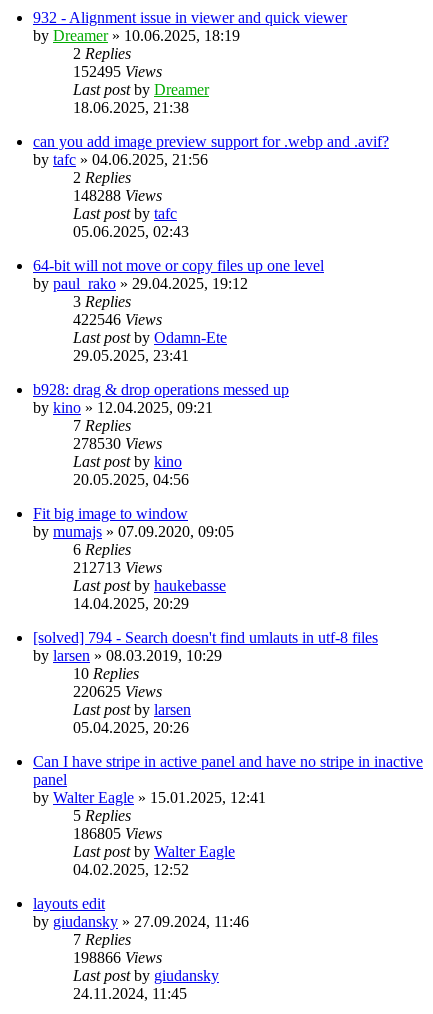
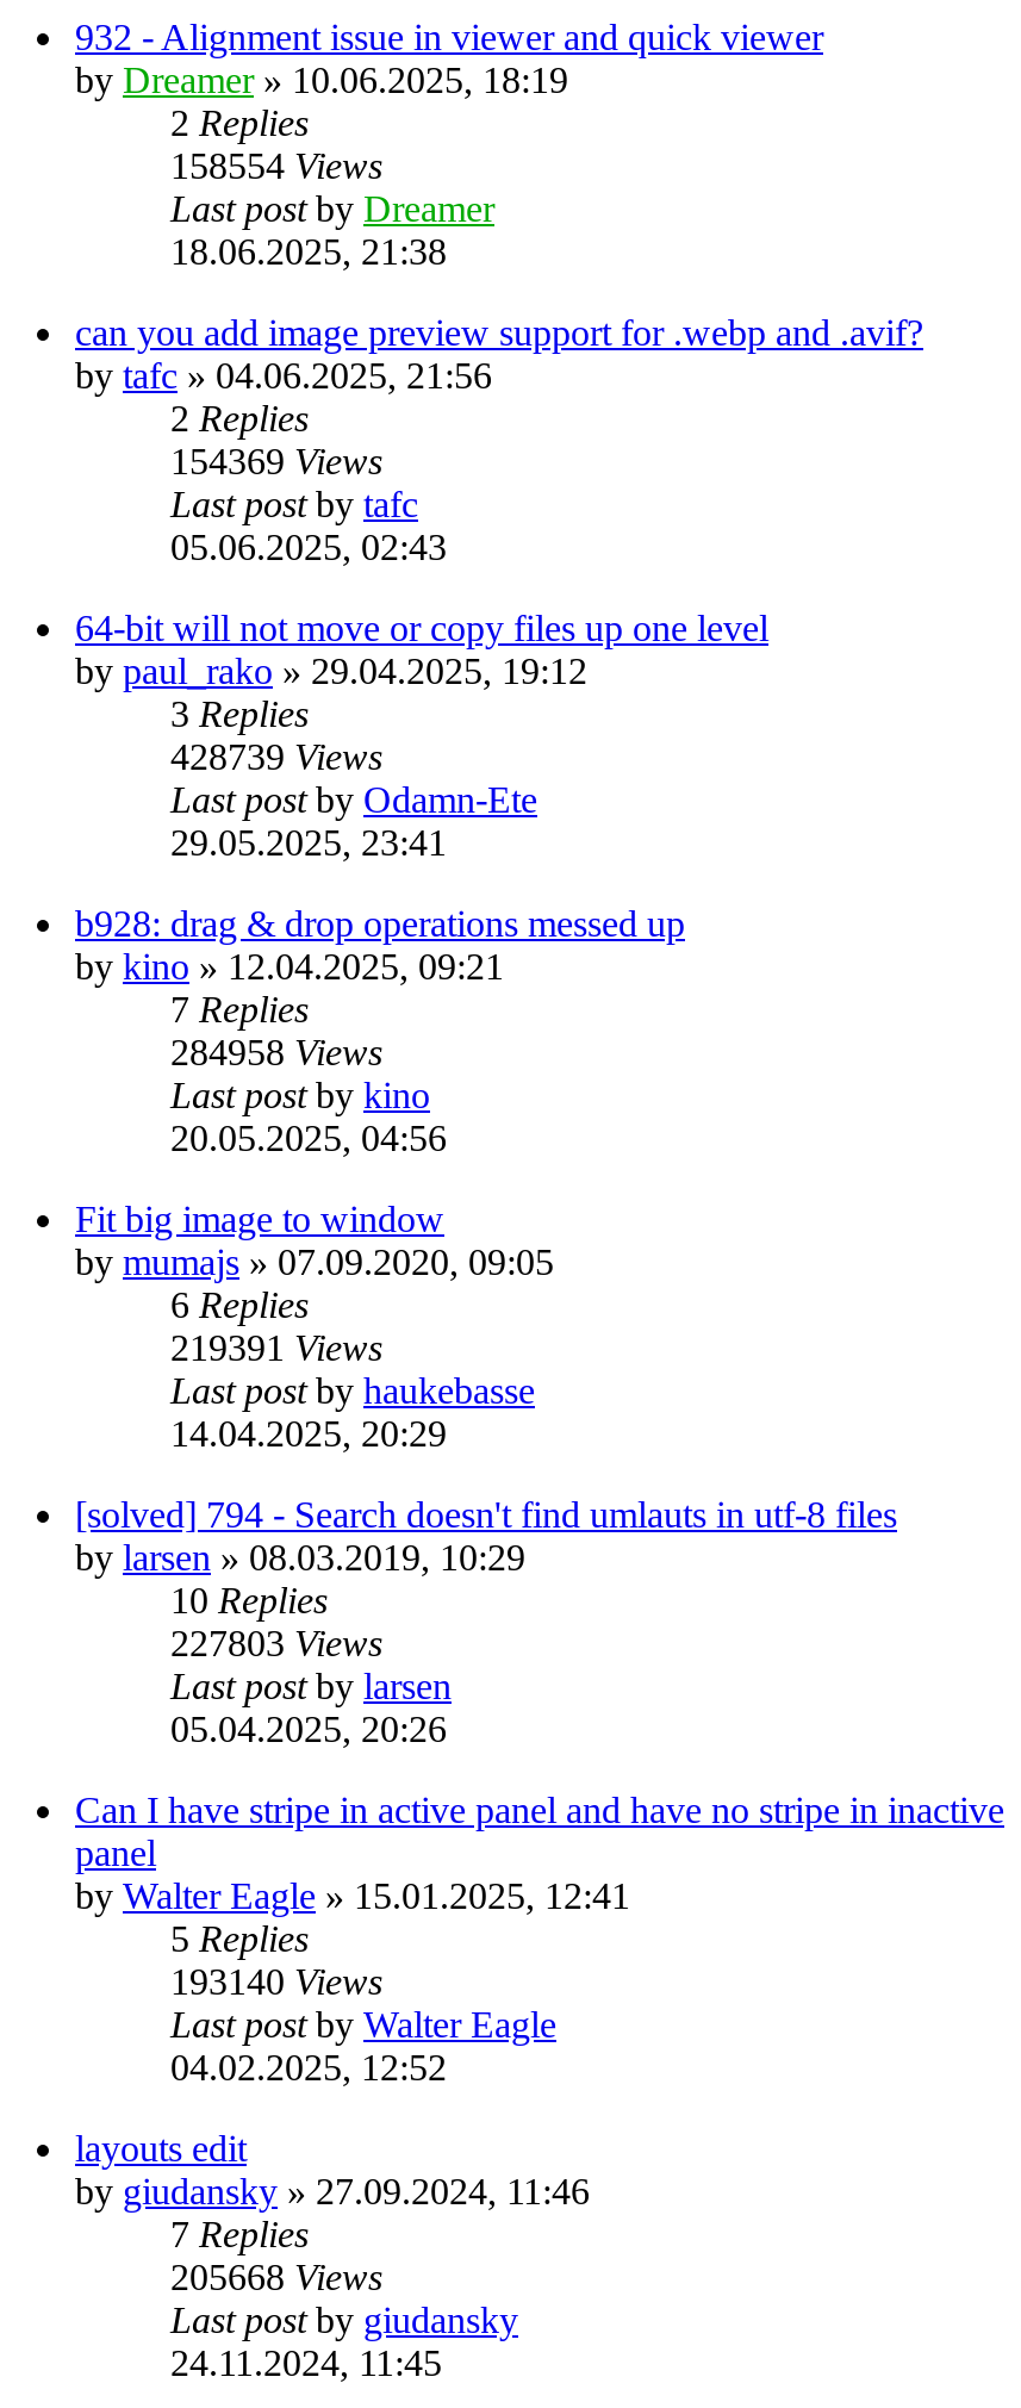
- 152495 Views
+ 158554 Views

- 148288 Views
+ 154369 Views

- 422546 Views
+ 428739 Views

- 278530 Views
+ 284958 Views

- 212713 Views
+ 219391 Views

- 220625 Views
+ 227803 Views

- 186805 Views
+ 193140 Views

- 198866 Views
+ 205668 Views
